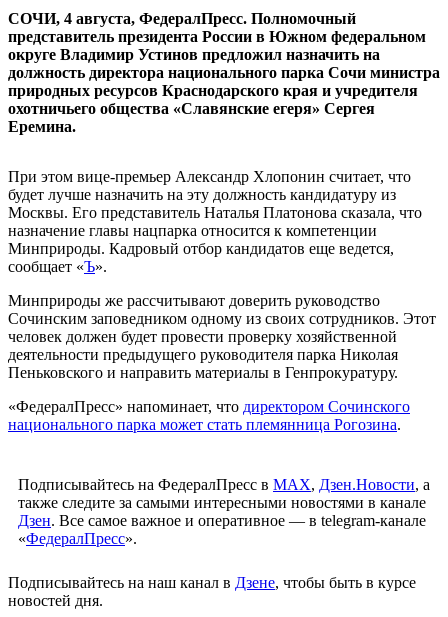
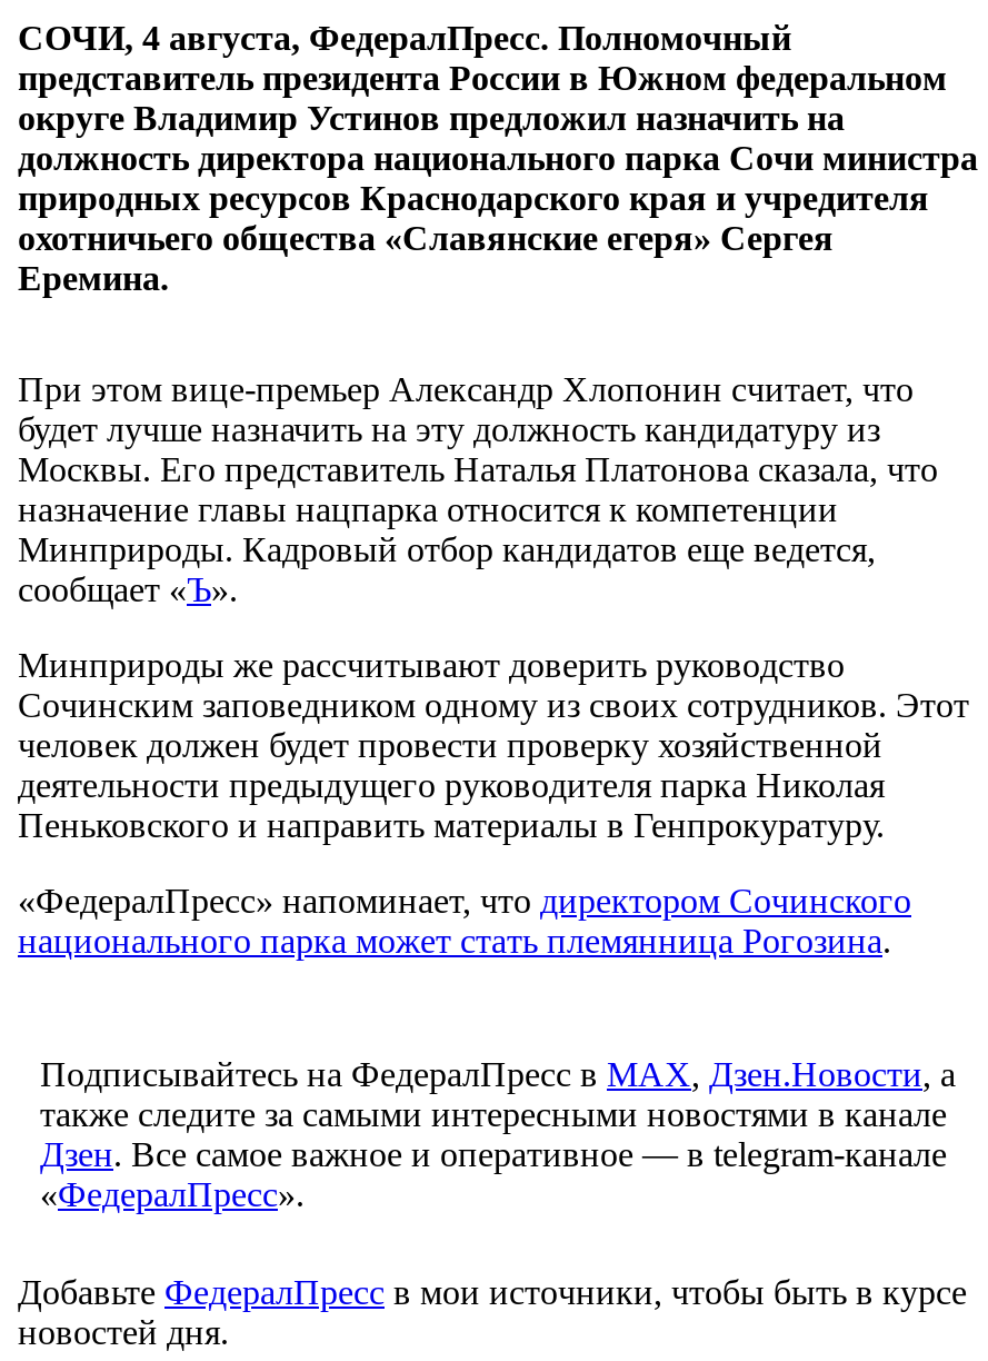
- Подписывайтесь на наш канал в Дзене, чтобы быть в курсе
+ Добавьте ФедералПресс в мои источники, чтобы быть в курсе
